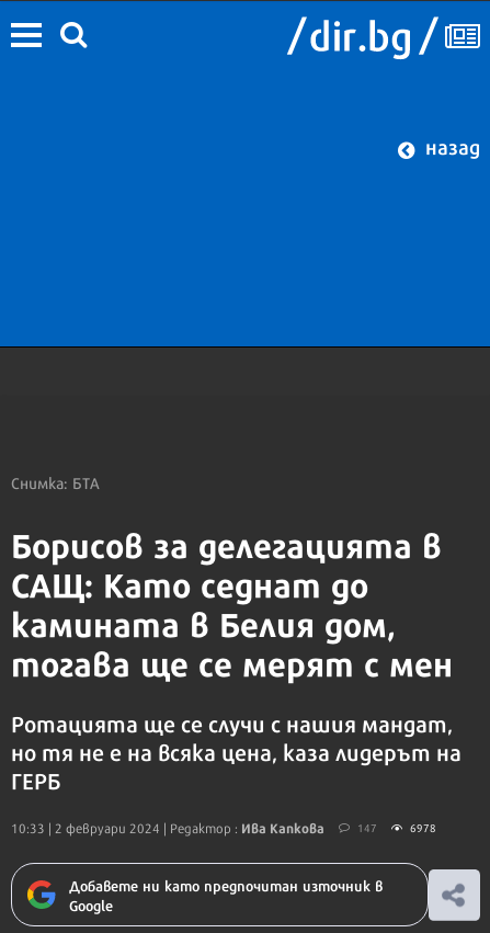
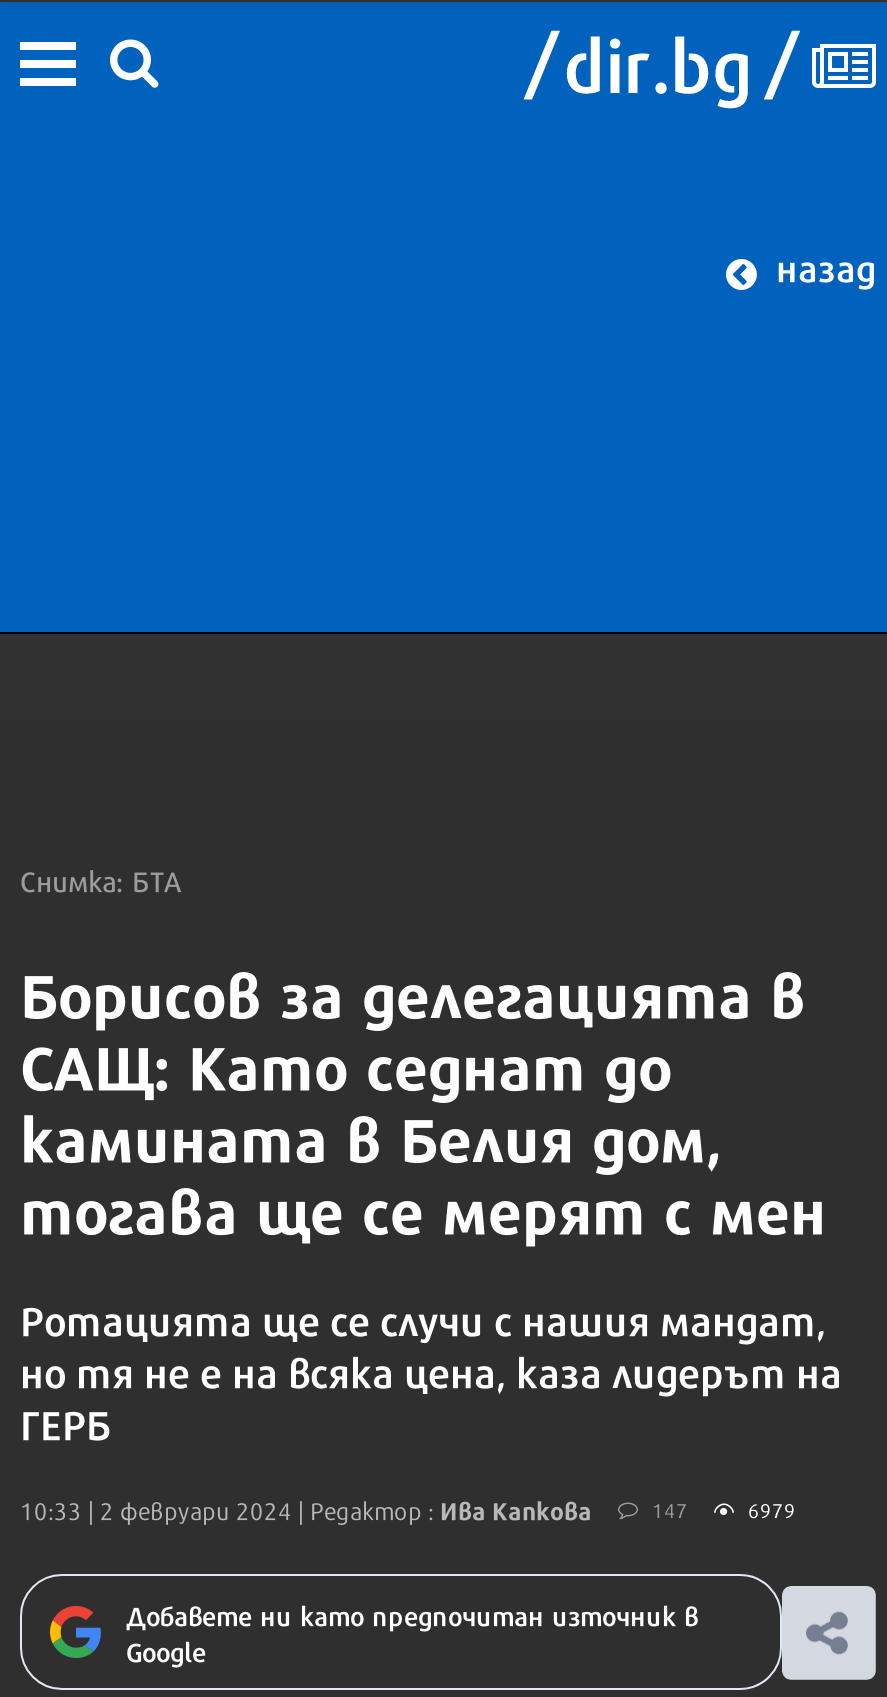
- 6978
+ 6979
